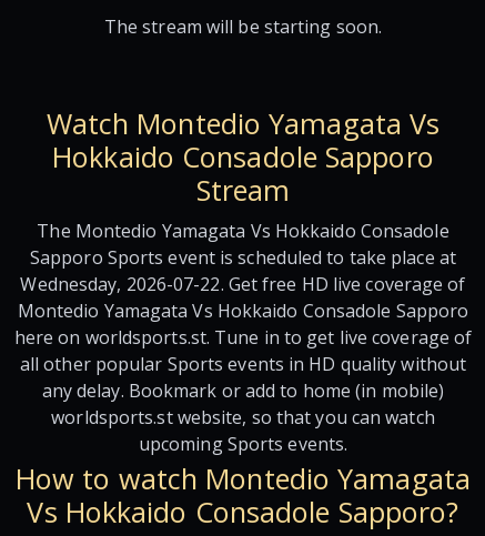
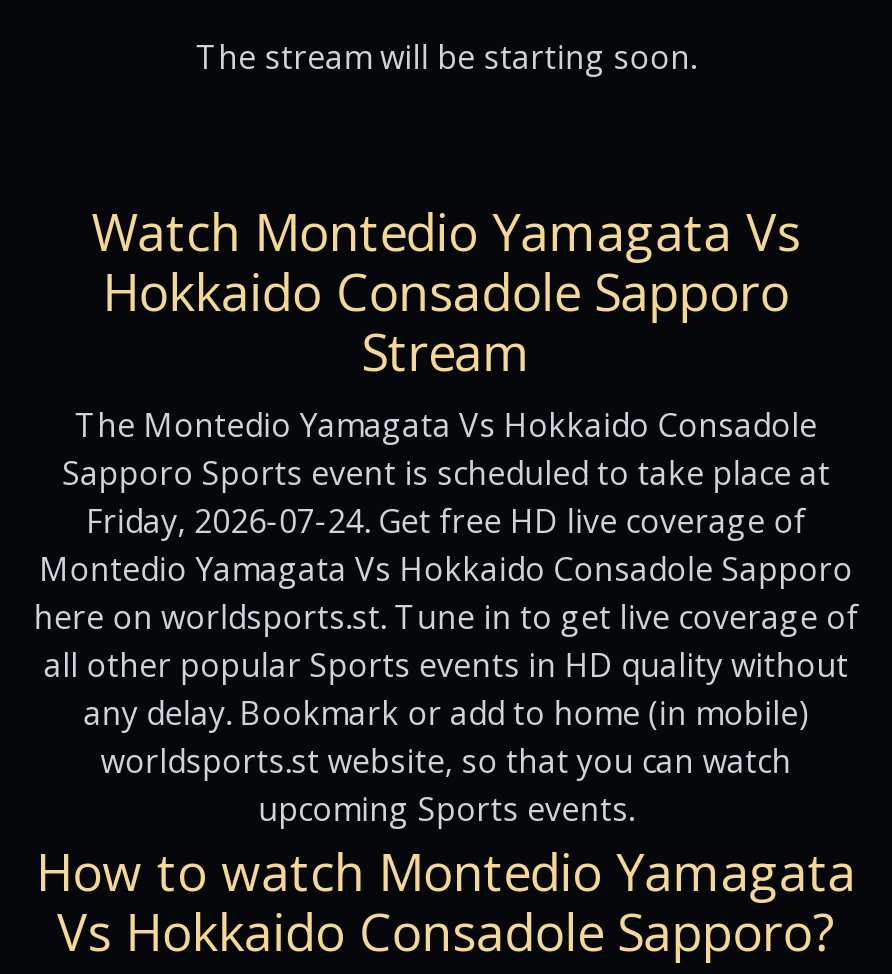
- Wednesday, 2026-07-22. Get free HD live coverage of
+ Friday, 2026-07-24. Get free HD live coverage of
